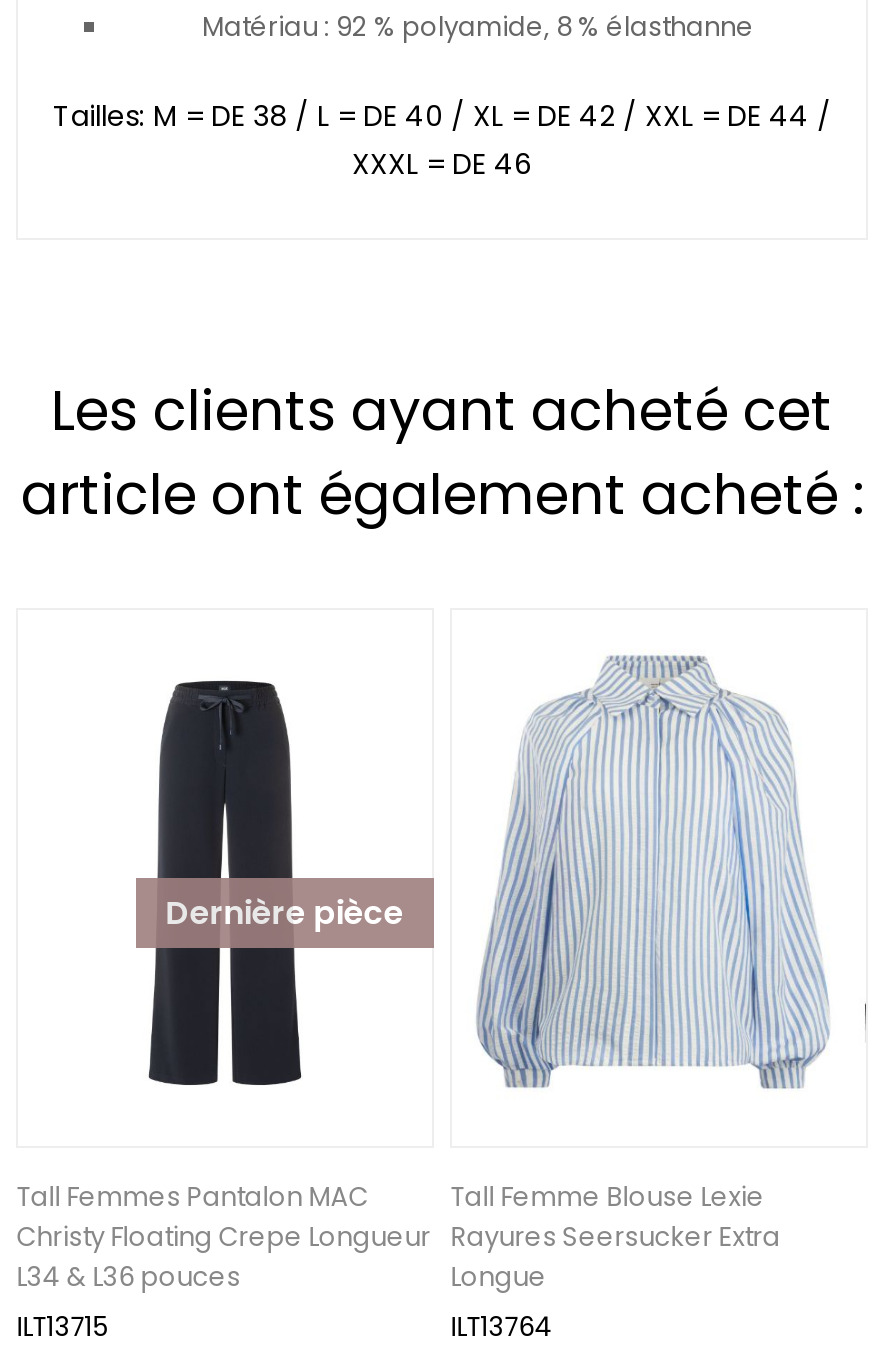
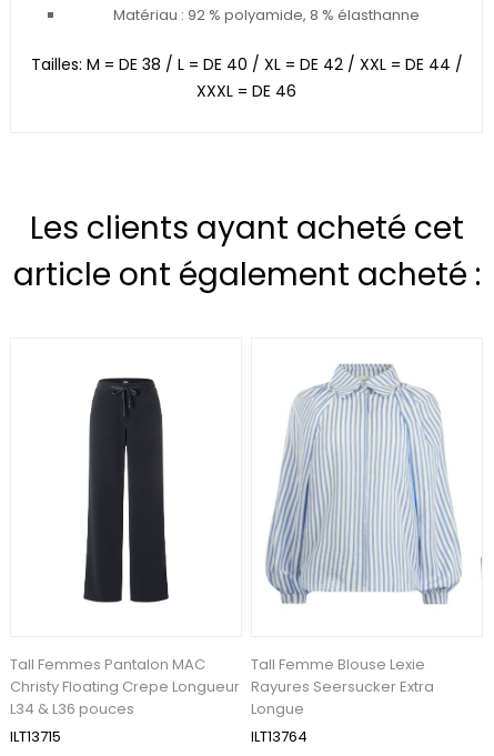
- Dernière pièce
